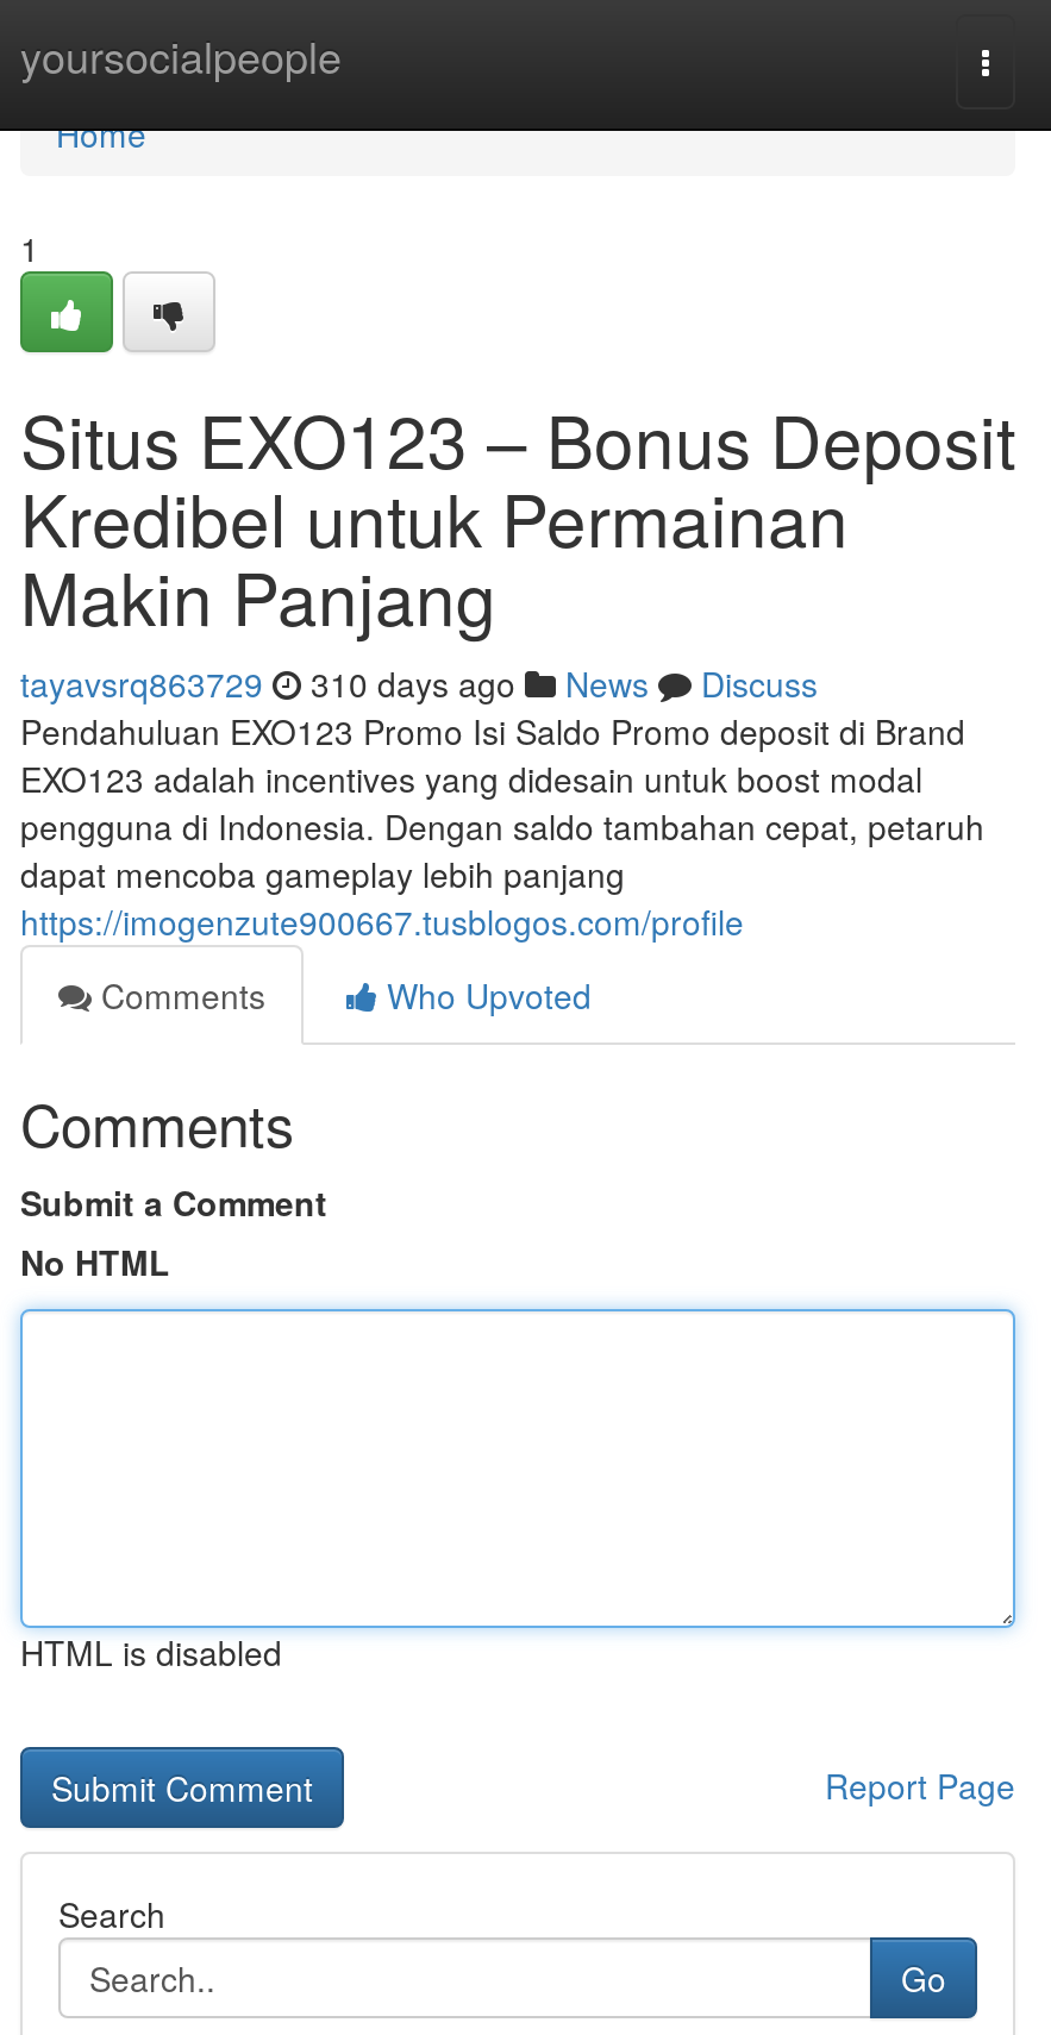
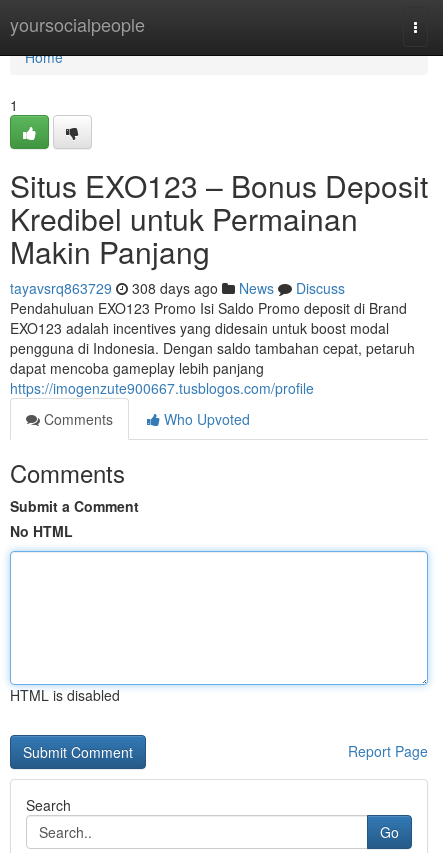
- tayavsrq863729 310 days ago News Discuss
+ tayavsrq863729 308 days ago News Discuss
